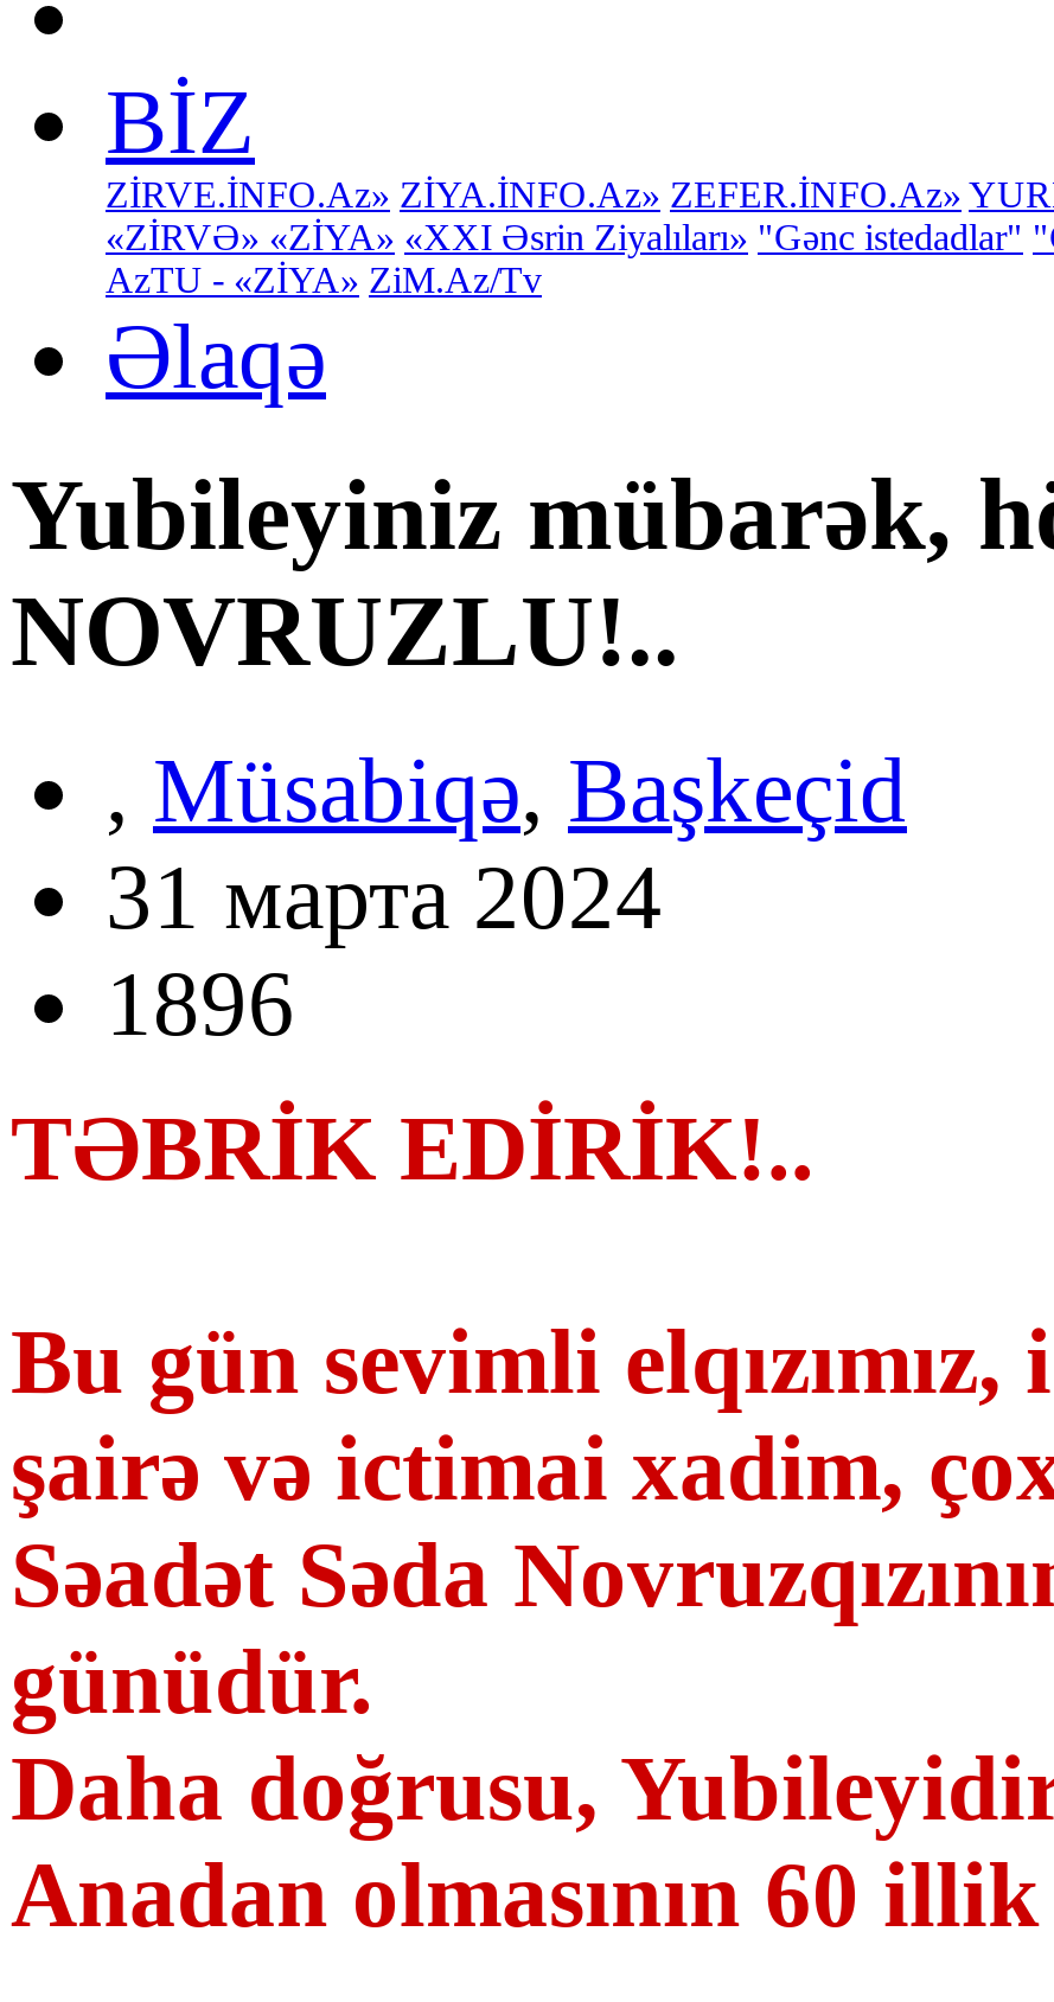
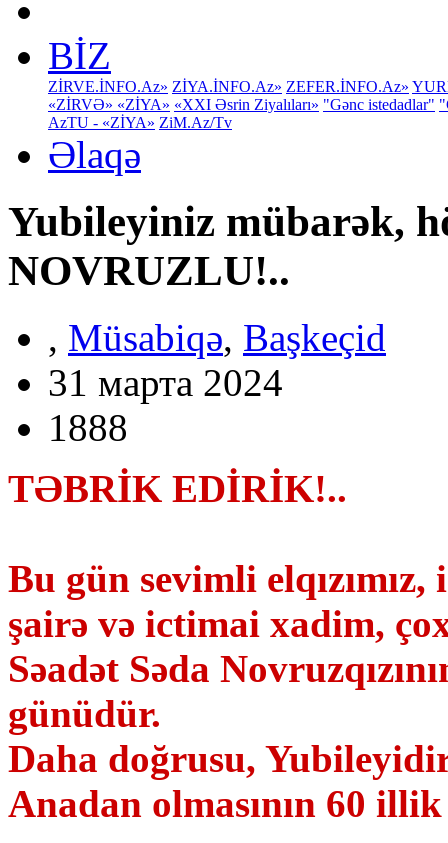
- 1896
+ 1888
